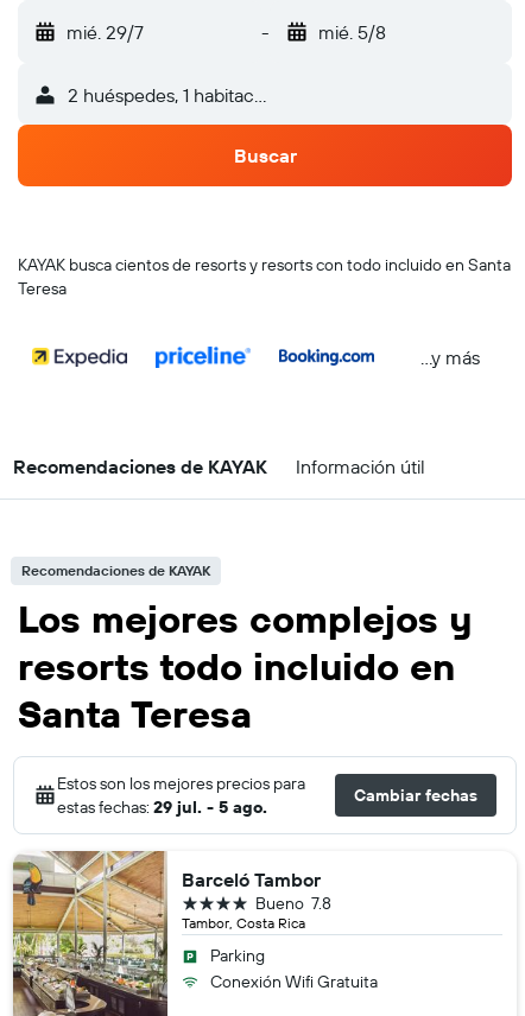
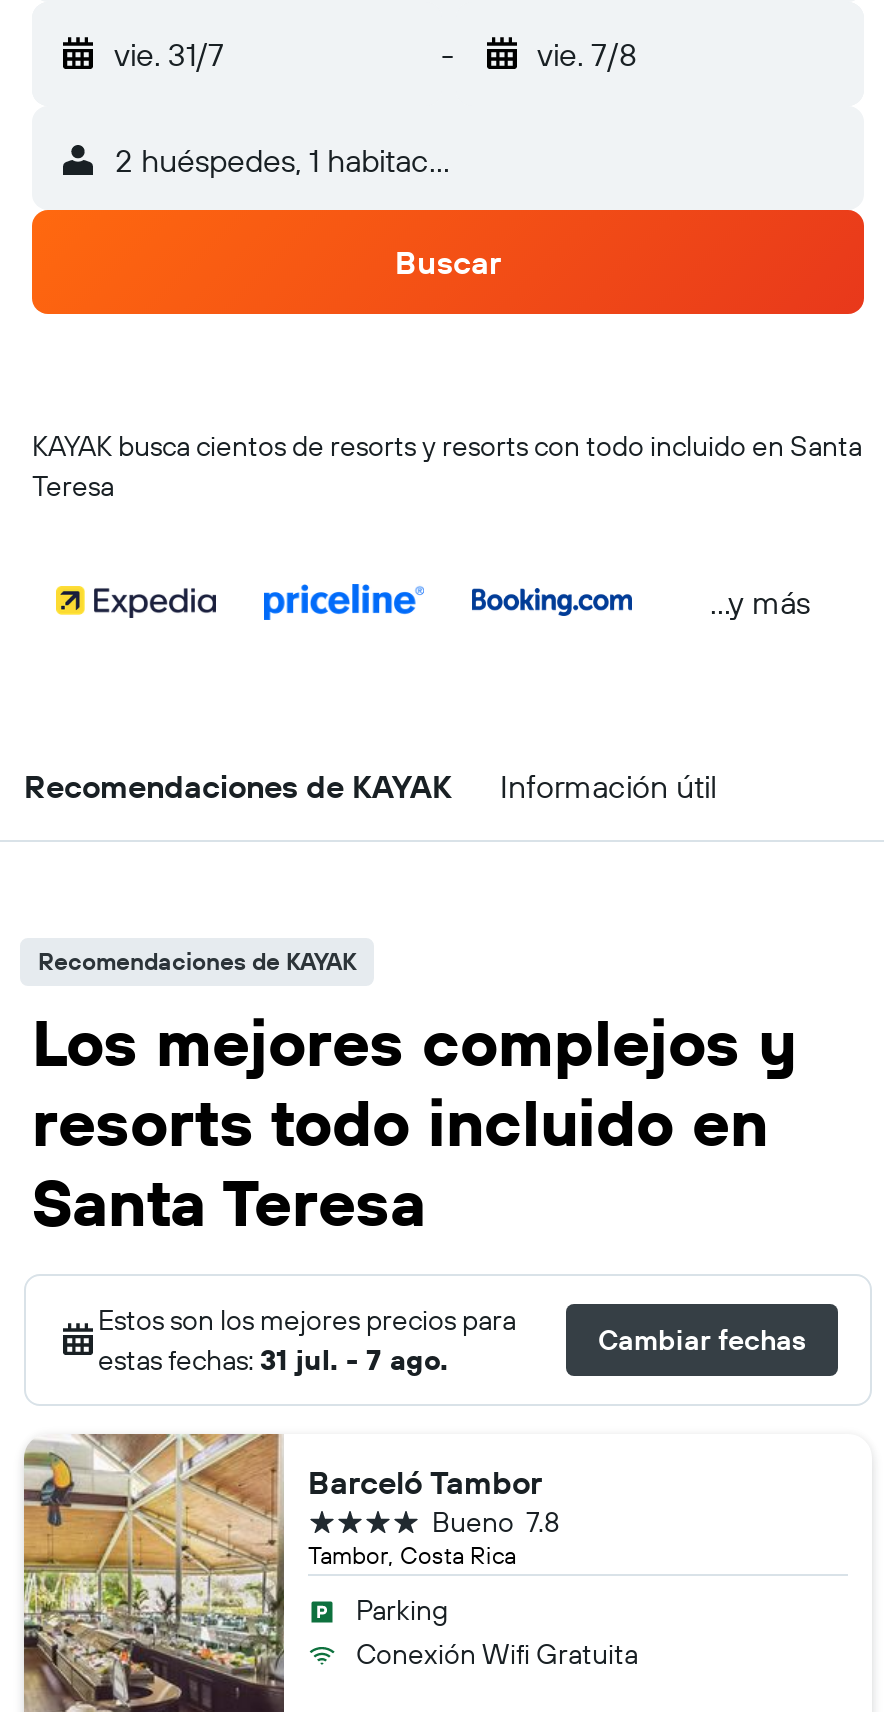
- mié. 29/7
+ vie. 31/7

- mié. 5/8
+ vie. 7/8

- estas fechas: 29 jul. - 5 ago.
+ estas fechas: 31 jul. - 7 ago.
